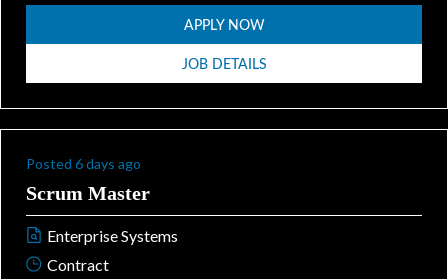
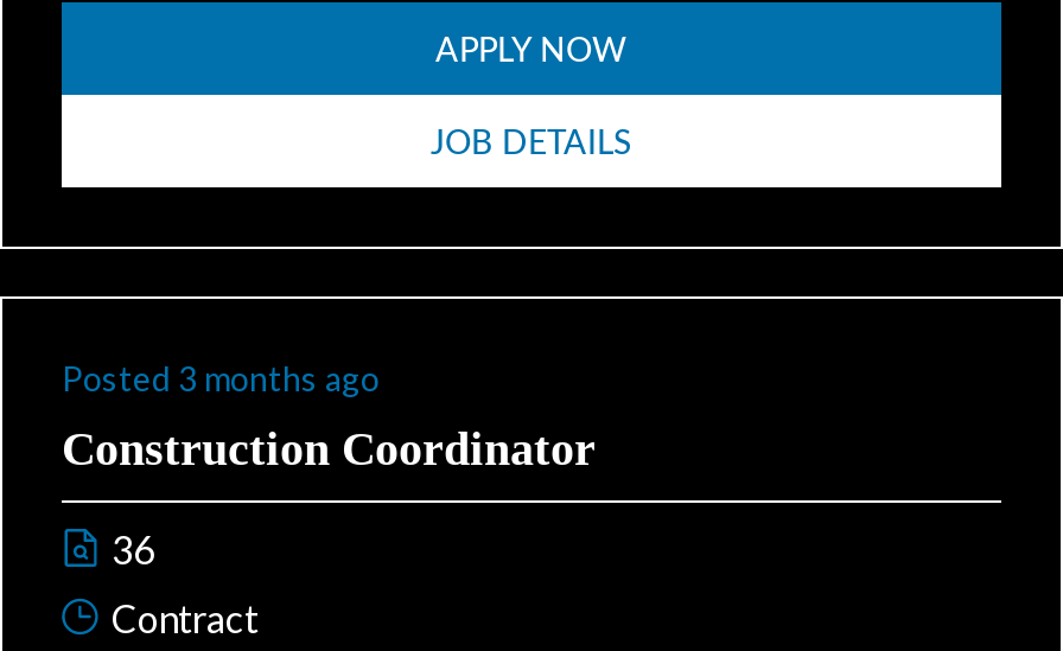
- Posted 6 days ago
+ Posted 3 months ago

- Scrum Master
+ Construction Coordinator

- Enterprise Systems
+ 36
